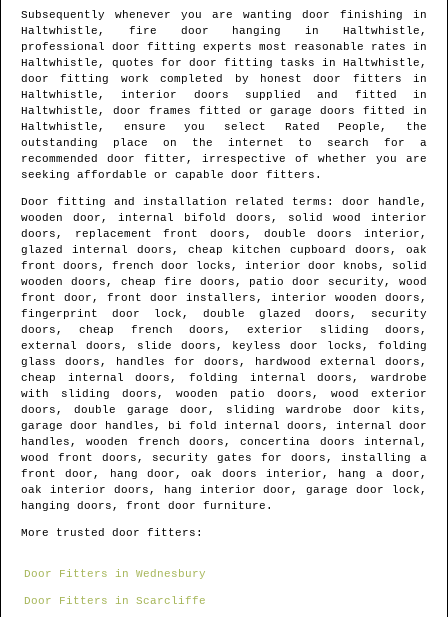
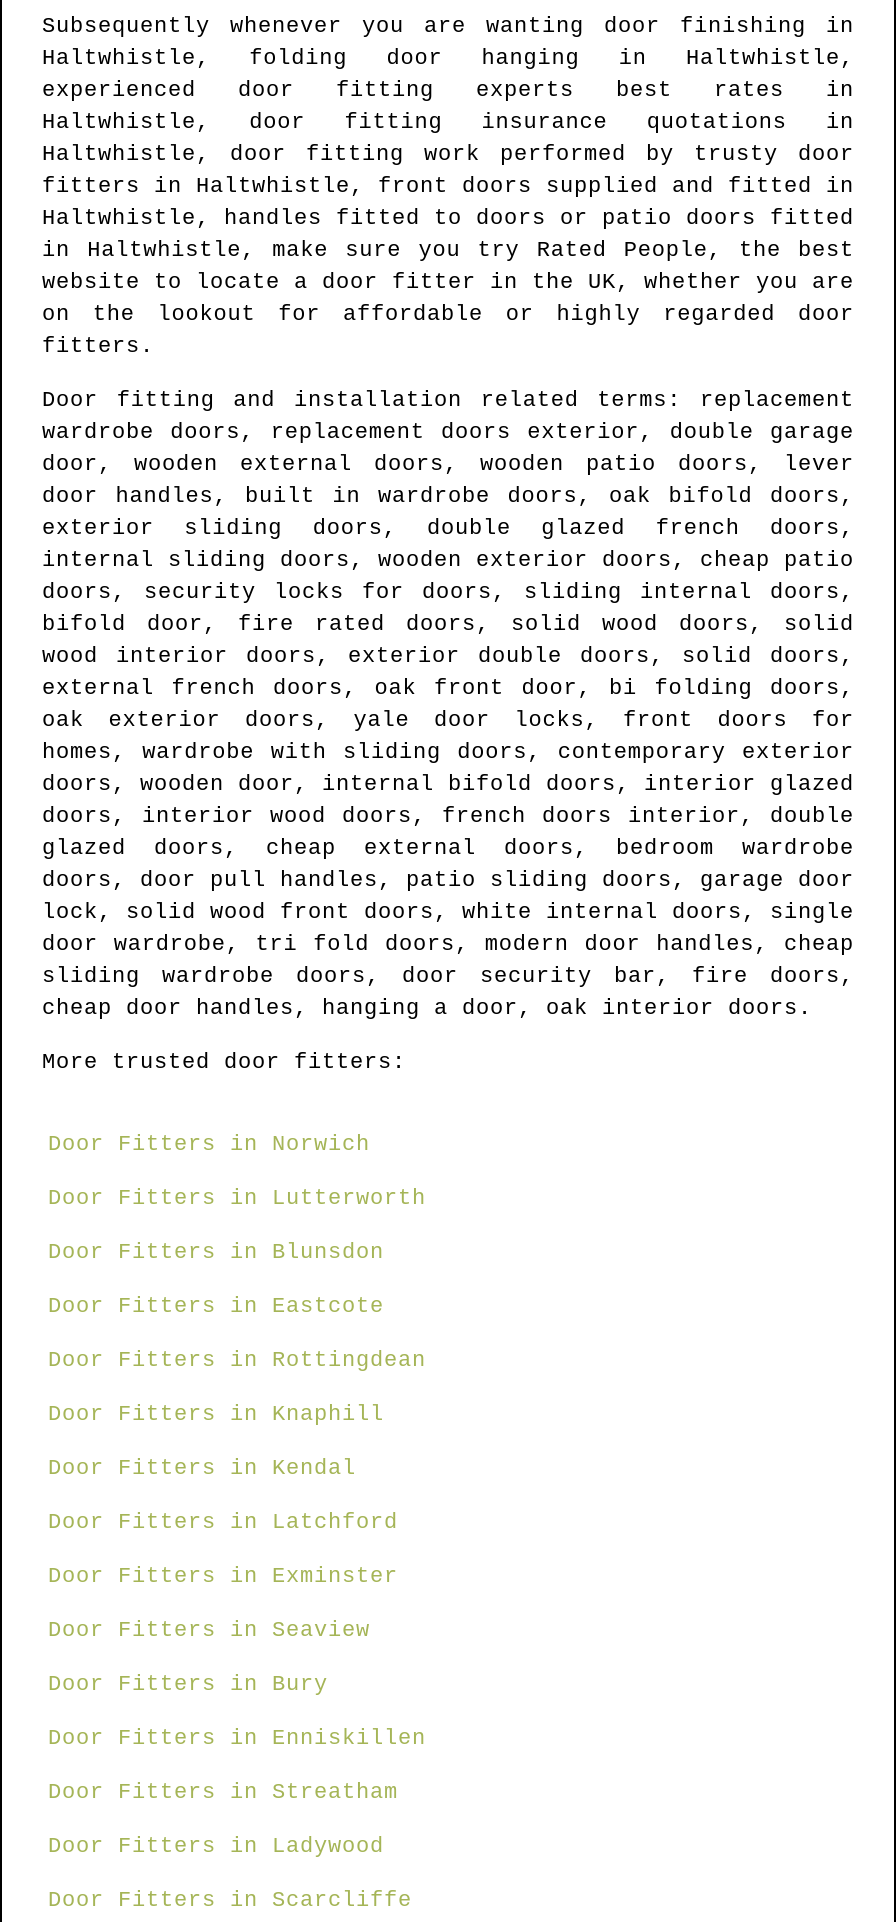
- Haltwhistle, fire door hanging in Haltwhistle,
- professional door fitting experts most reasonable rates in
- Haltwhistle, quotes for door fitting tasks in Haltwhistle,
- door fitting work completed by honest door fitters in
- Haltwhistle, interior doors supplied and fitted in
- Haltwhistle, door frames fitted or garage doors fitted in
- Haltwhistle, ensure you select Rated People, the
- outstanding place on the internet to search for a
- recommended door fitter, irrespective of whether you are
- seeking affordable or capable door fitters.
+ Haltwhistle, folding door hanging in Haltwhistle,
+ experienced door fitting experts best rates in
+ Haltwhistle, door fitting insurance quotations in
+ Haltwhistle, door fitting work performed by trusty door
+ fitters in Haltwhistle, front doors supplied and fitted in
+ Haltwhistle, handles fitted to doors or patio doors fitted
+ in Haltwhistle, make sure you try Rated People, the best
+ website to locate a door fitter in the UK, whether you are
+ on the lookout for affordable or highly regarded door
+ fitters.

- Door fitting and installation related terms: door handle,
- wooden door, internal bifold doors, solid wood interior
- doors, replacement front doors, double doors interior,
- glazed internal doors, cheap kitchen cupboard doors, oak
- front doors, french door locks, interior door knobs, solid
- wooden doors, cheap fire doors, patio door security, wood
- front door, front door installers, interior wooden doors,
- fingerprint door lock, double glazed doors, security
- doors, cheap french doors, exterior sliding doors,
- external doors, slide doors, keyless door locks, folding
- glass doors, handles for doors, hardwood external doors,
- cheap internal doors, folding internal doors, wardrobe
- with sliding doors, wooden patio doors, wood exterior
- doors, double garage door, sliding wardrobe door kits,
- garage door handles, bi fold internal doors, internal door
- handles, wooden french doors, concertina doors internal,
- wood front doors, security gates for doors, installing a
- front door, hang door, oak doors interior, hang a door,
- oak interior doors, hang interior door, garage door lock,
- hanging doors, front door furniture.
+ Door fitting and installation related terms: replacement
+ wardrobe doors, replacement doors exterior, double garage
+ door, wooden external doors, wooden patio doors, lever
+ door handles, built in wardrobe doors, oak bifold doors,
+ exterior sliding doors, double glazed french doors,
+ internal sliding doors, wooden exterior doors, cheap patio
+ doors, security locks for doors, sliding internal doors,
+ bifold door, fire rated doors, solid wood doors, solid
+ wood interior doors, exterior double doors, solid doors,
+ external french doors, oak front door, bi folding doors,
+ oak exterior doors, yale door locks, front doors for
+ homes, wardrobe with sliding doors, contemporary exterior
+ doors, wooden door, internal bifold doors, interior glazed
+ doors, interior wood doors, french doors interior, double
+ glazed doors, cheap external doors, bedroom wardrobe
+ doors, door pull handles, patio sliding doors, garage door
+ lock, solid wood front doors, white internal doors, single
+ door wardrobe, tri fold doors, modern door handles, cheap
+ sliding wardrobe doors, door security bar, fire doors,
+ cheap door handles, hanging a door, oak interior doors.

- Door Fitters in Wednesbury
+ Door Fitters in Norwich
+ Door Fitters in Lutterworth
+ Door Fitters in Blunsdon
+ Door Fitters in Eastcote
+ Door Fitters in Rottingdean
+ Door Fitters in Knaphill
+ Door Fitters in Kendal
+ Door Fitters in Latchford
+ Door Fitters in Exminster
+ Door Fitters in Seaview
+ Door Fitters in Bury
+ Door Fitters in Enniskillen
+ Door Fitters in Streatham
+ Door Fitters in Ladywood
